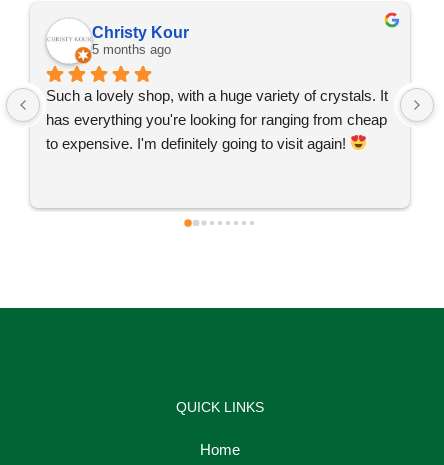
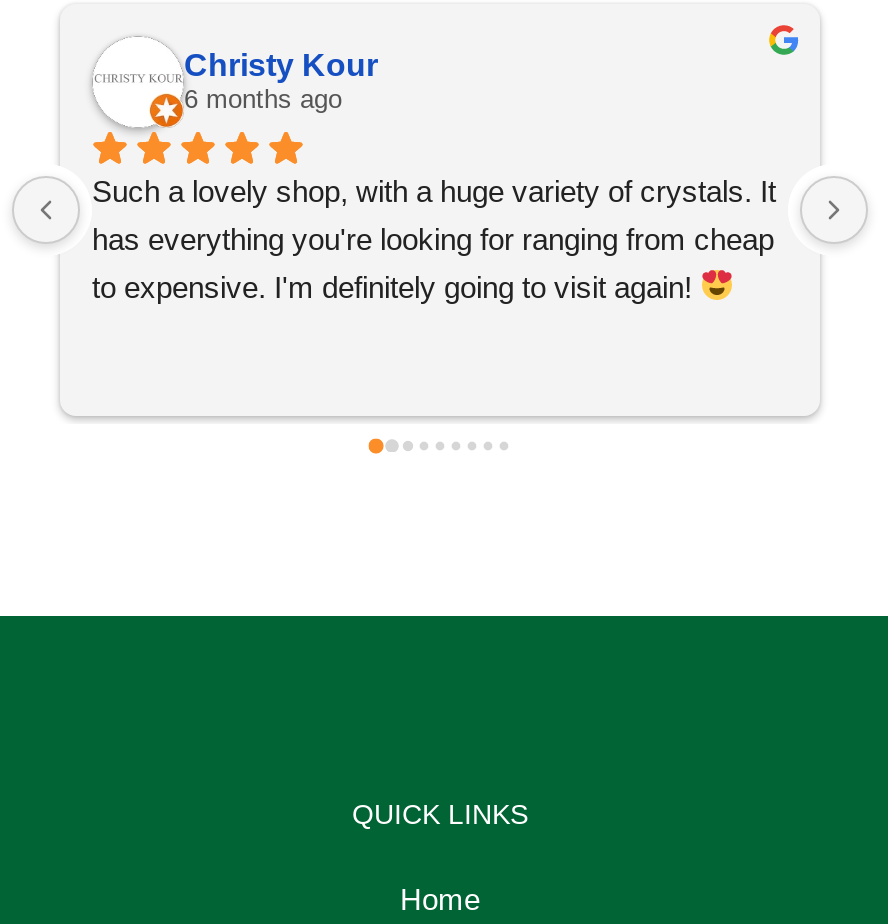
- 5 months ago
+ 6 months ago
